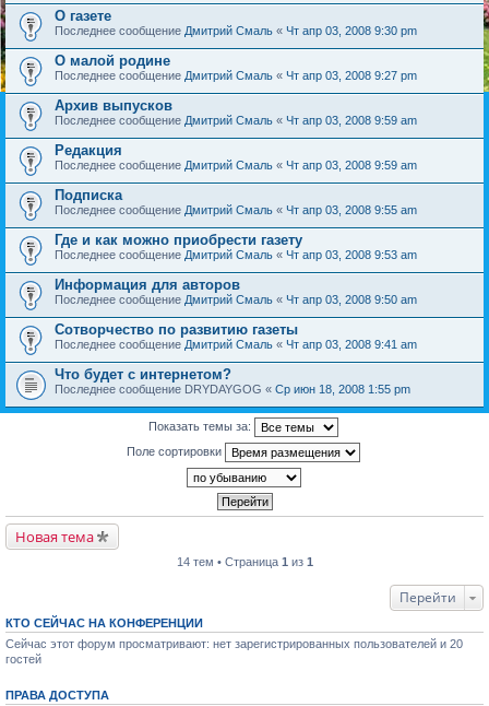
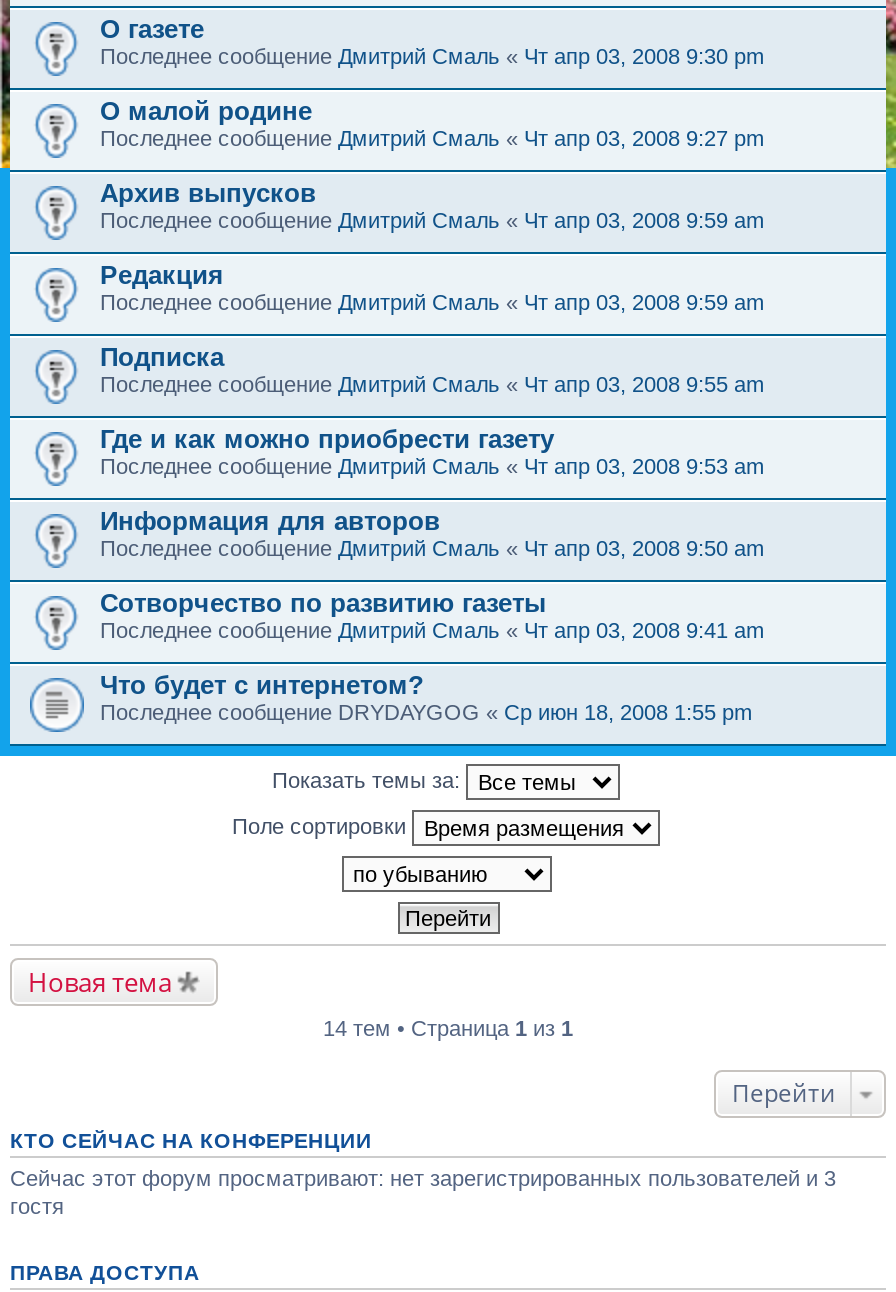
- Сейчас этот форум просматривают: нет зарегистрированных пользователей и 20
- гостей
+ Сейчас этот форум просматривают: нет зарегистрированных пользователей и 3
+ гостя
